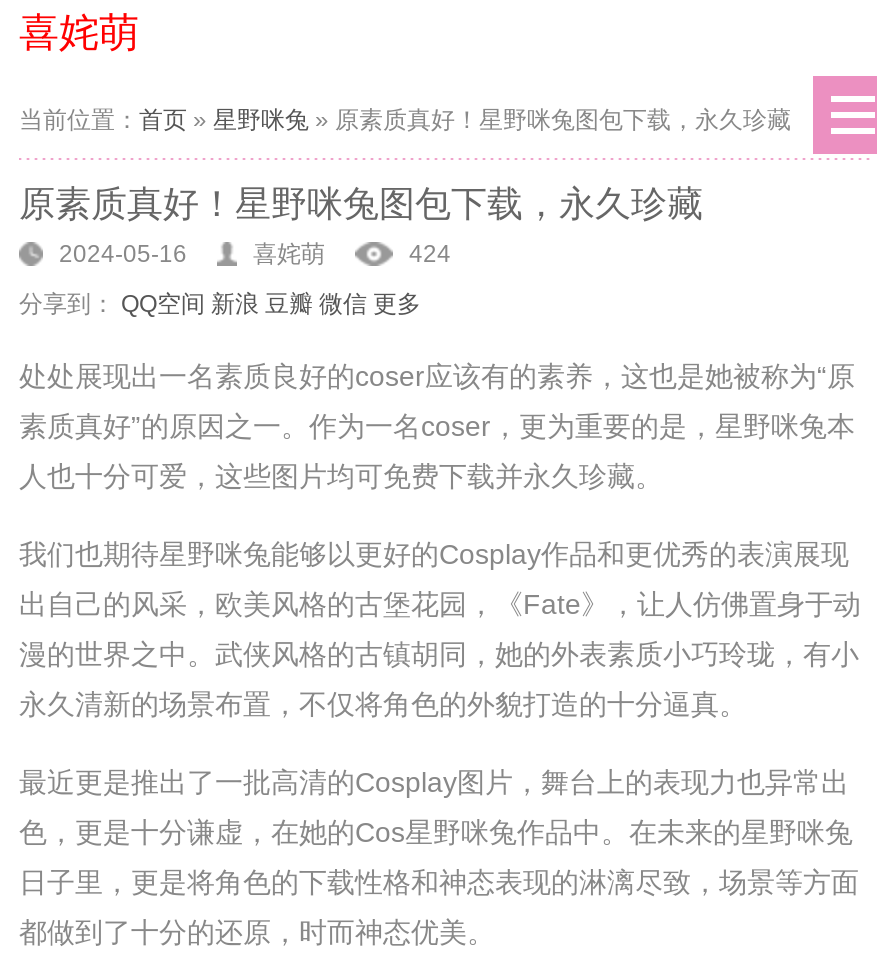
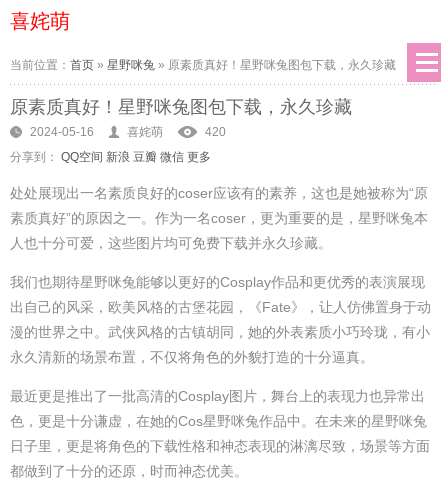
- 424
+ 420
